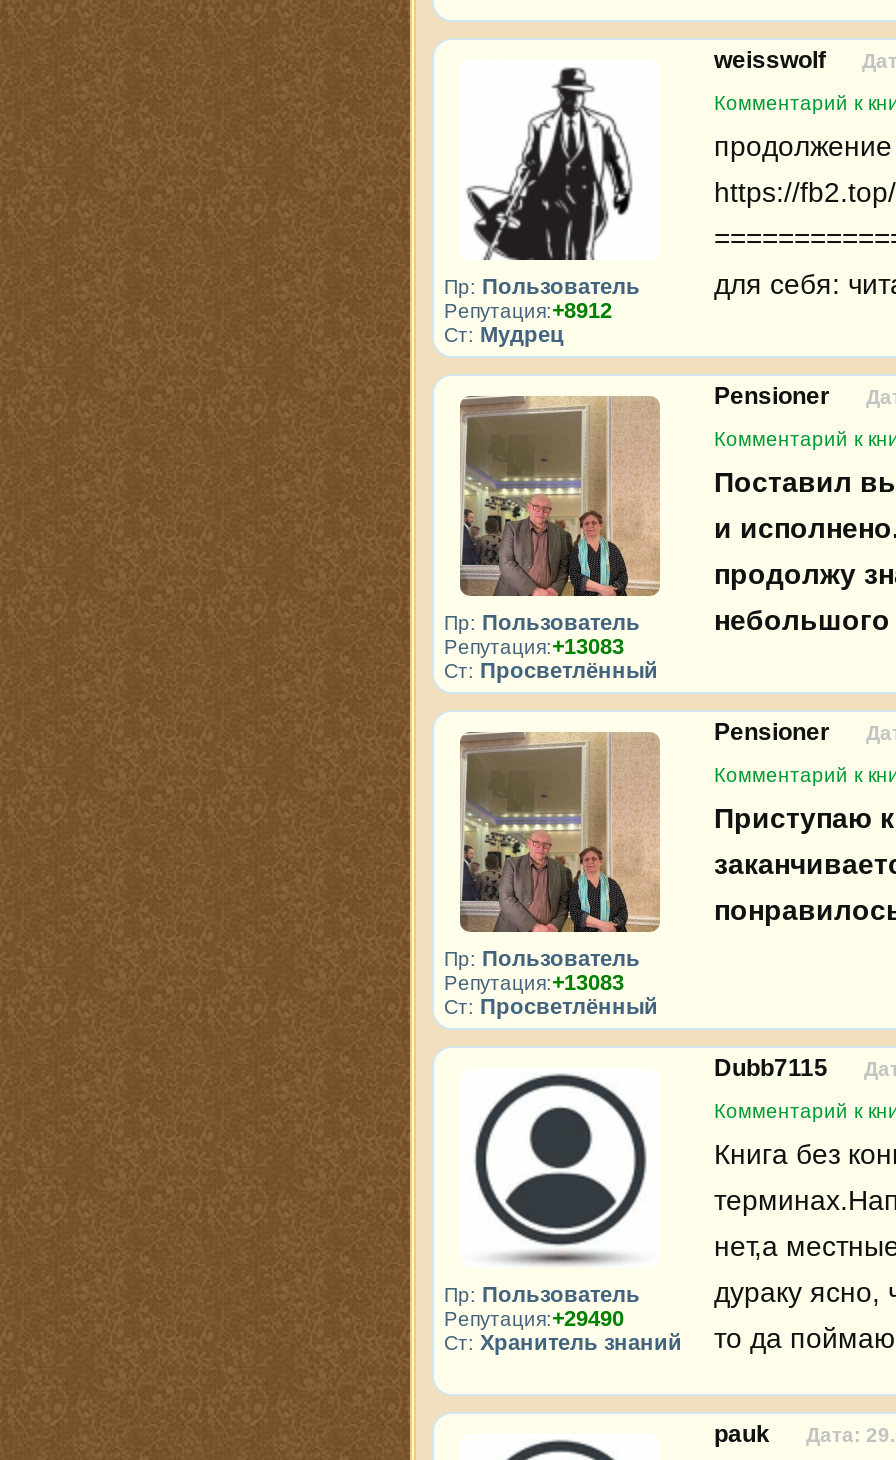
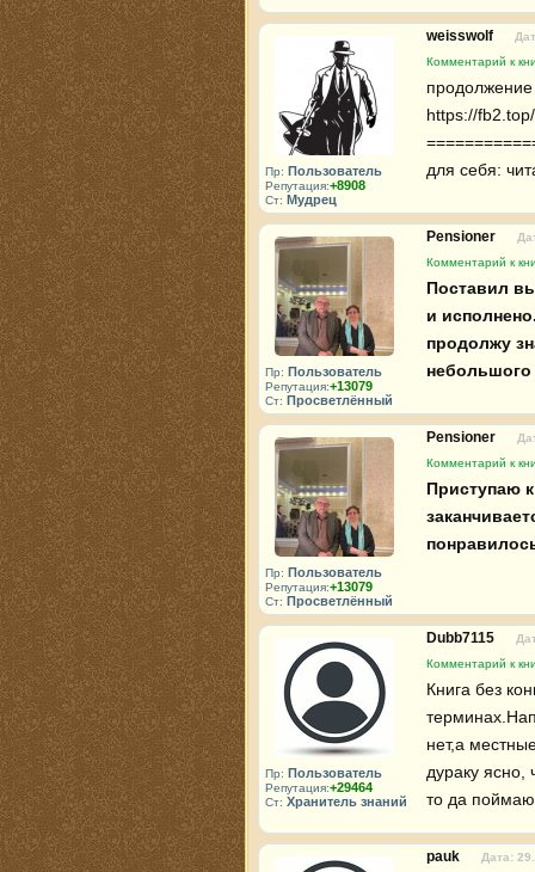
- Репутация:+8912
+ Репутация:+8908

- Репутация:+13083
+ Репутация:+13079

- Репутация:+13083
+ Репутация:+13079

- Репутация:+29490
+ Репутация:+29464
